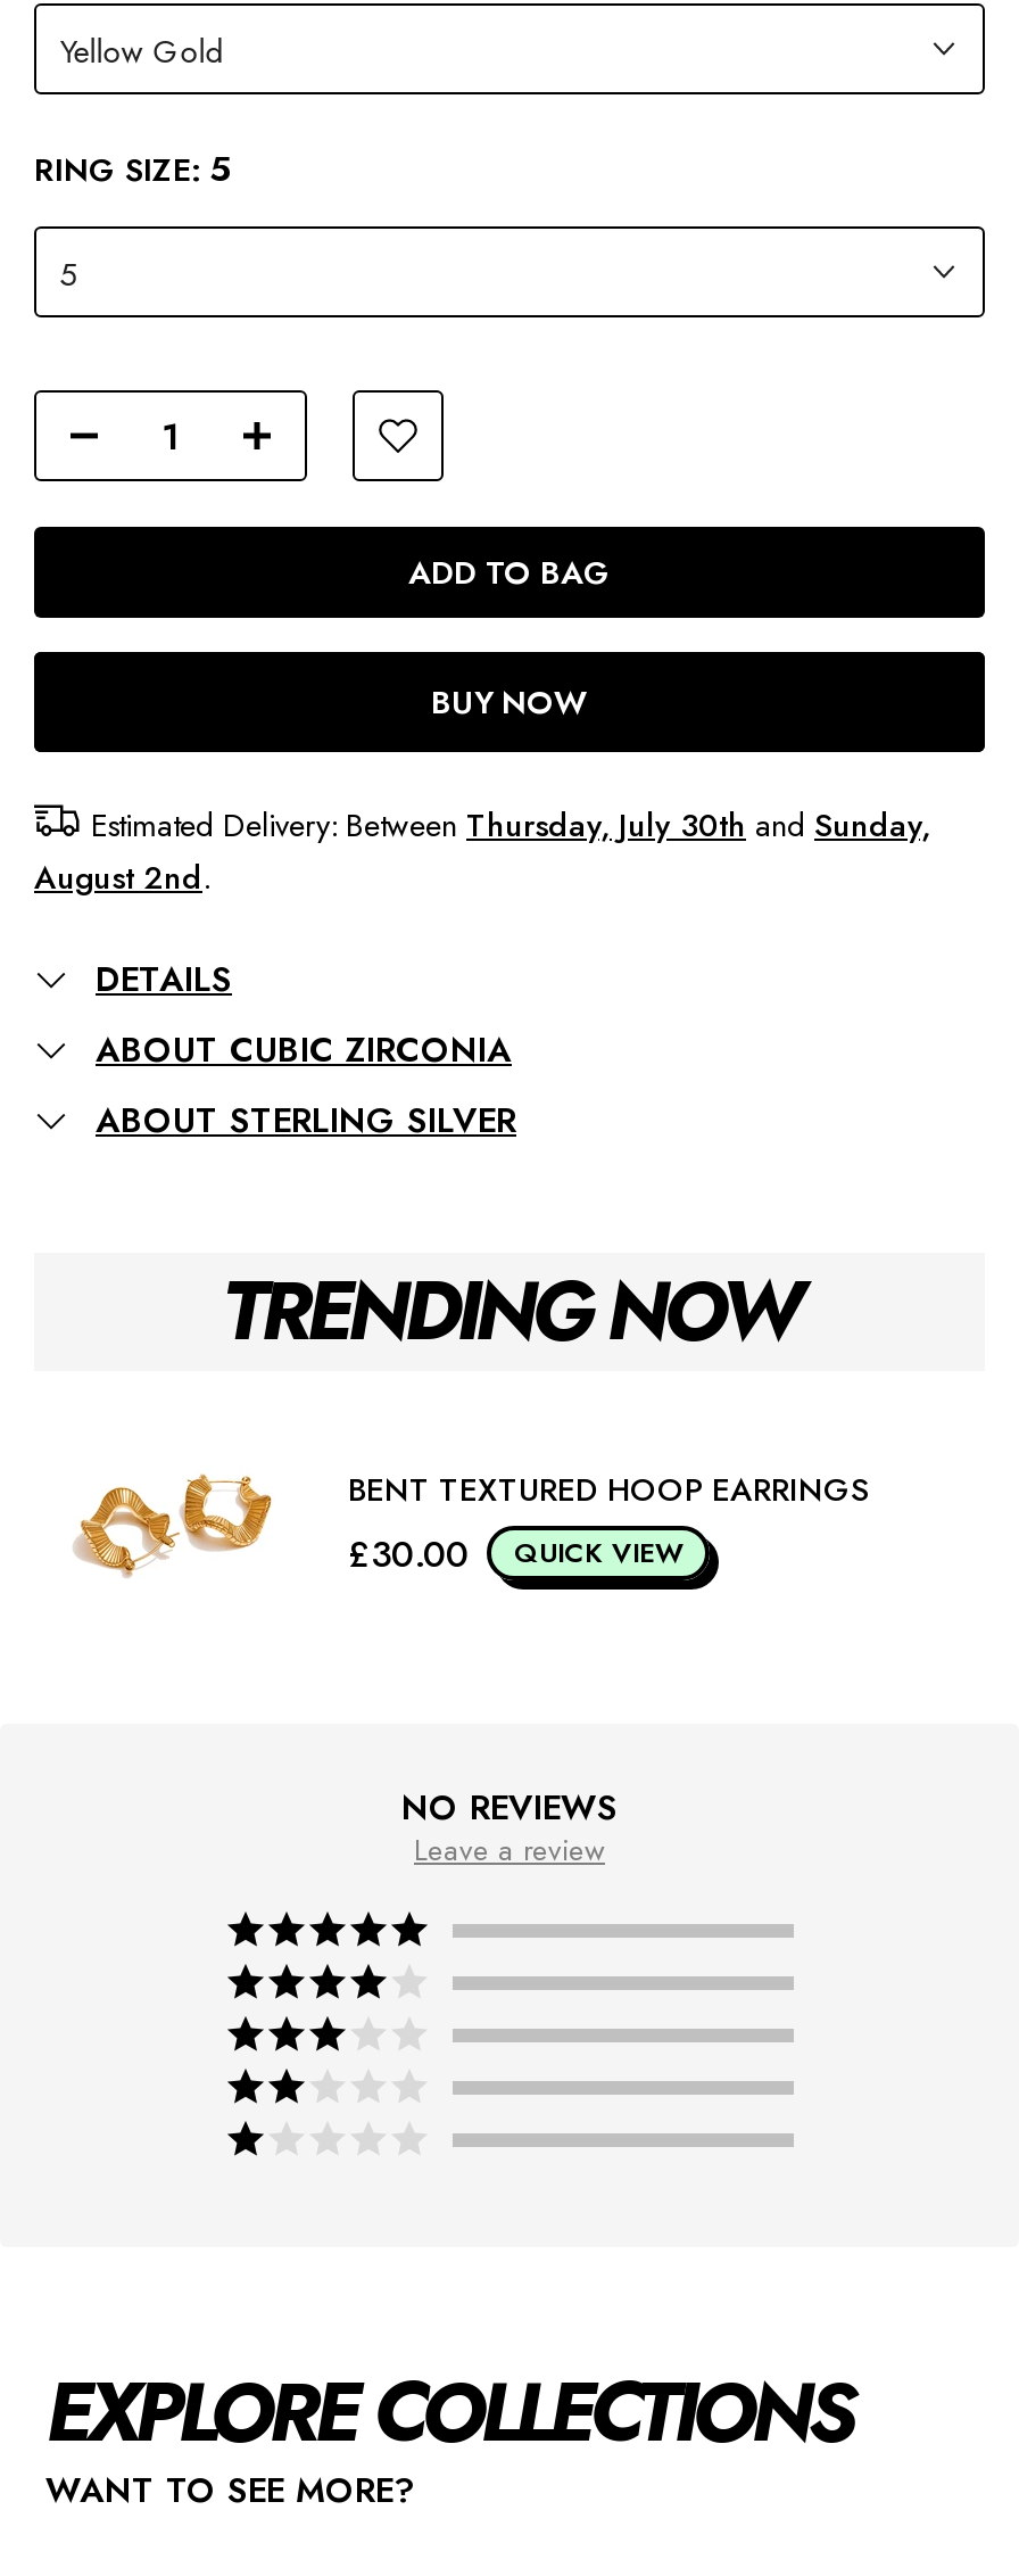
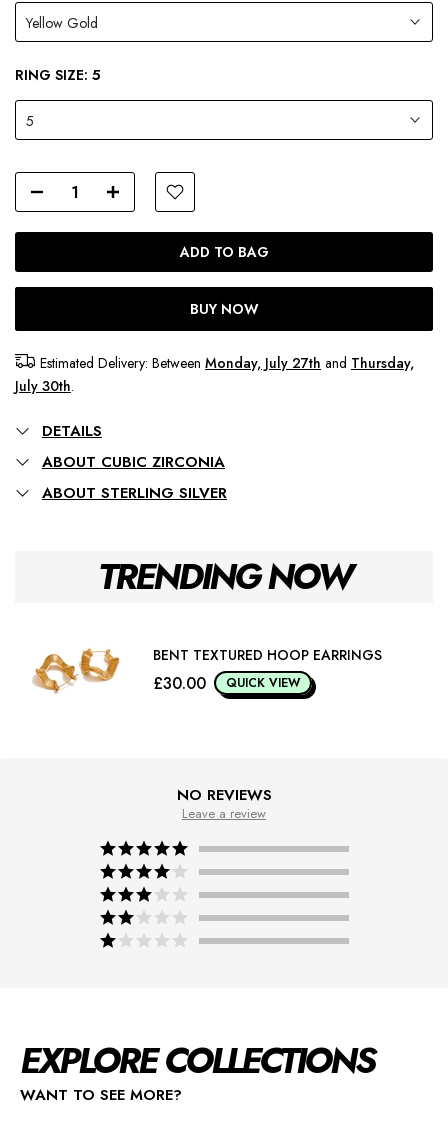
- Estimated Delivery: Between Thursday, July 30th and Sunday,
- August 2nd.
+ Estimated Delivery: Between Monday, July 27th and Thursday,
+ July 30th.
